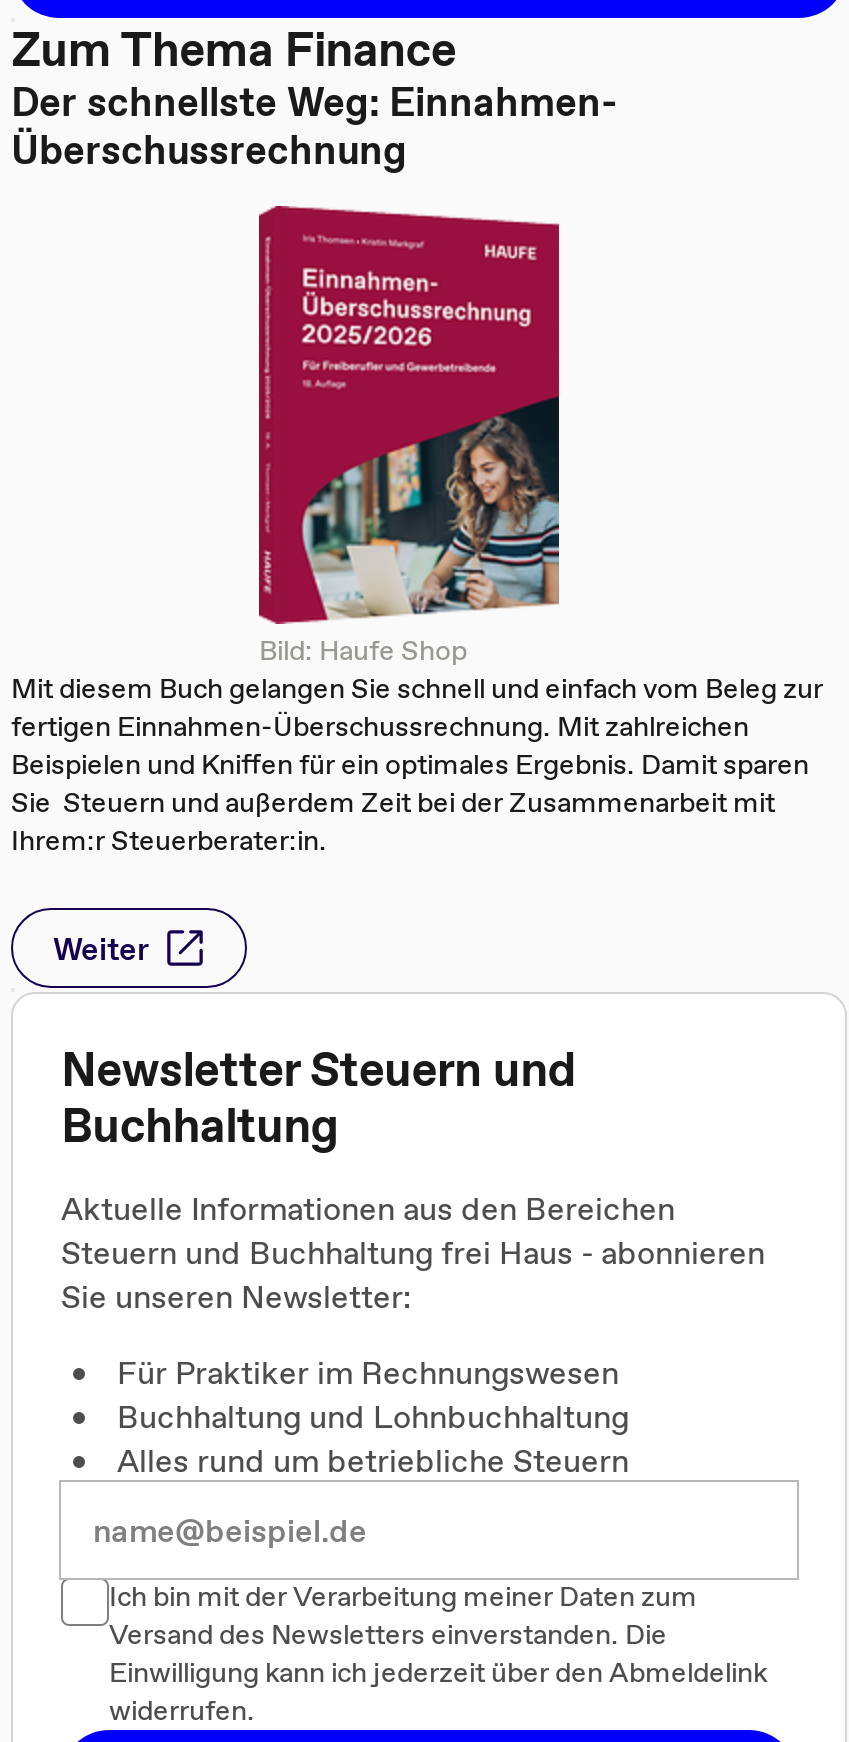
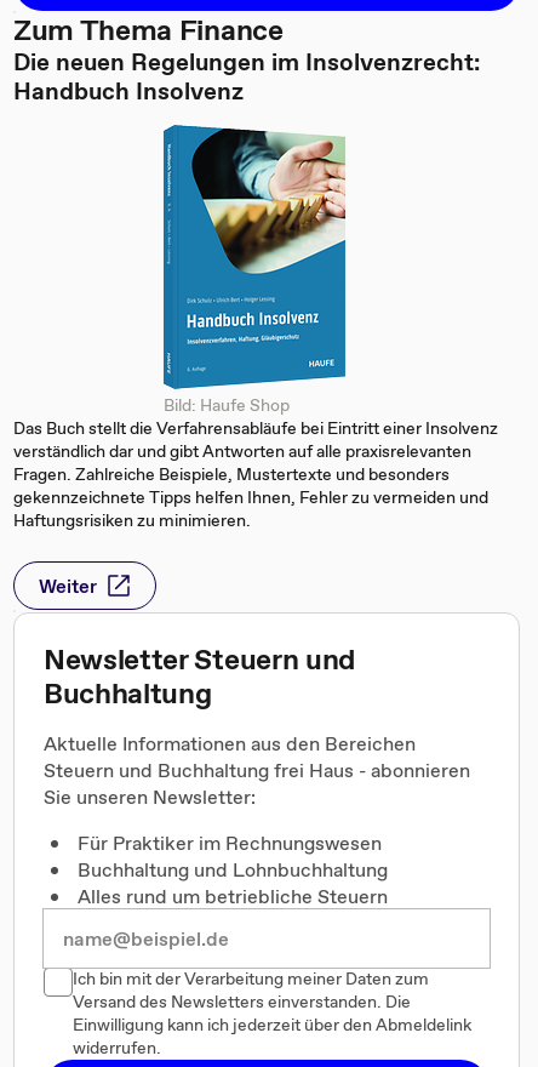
- Der schnellste Weg: Einnahmen-
- Überschussrechnung
+ Die neuen Regelungen im Insolvenzrecht:
+ Handbuch Insolvenz

- [image]
- Mit diesem Buch gelangen Sie schnell und einfach vom Beleg zur
- fertigen Einnahmen-Überschussrechnung. Mit zahlreichen
- Beispielen und Kniffen für ein optimales Ergebnis. Damit sparen
- Sie Steuern und außerdem Zeit bei der Zusammenarbeit mit
- Ihrem:r Steuerberater:in.
+ [image]
+ Das Buch stellt die Verfahrensabläufe bei Eintritt einer Insolvenz
+ verständlich dar und gibt Antworten auf alle praxisrelevanten
+ Fragen. Zahlreiche Beispiele, Mustertexte und besonders
+ gekennzeichnete Tipps helfen Ihnen, Fehler zu vermeiden und
+ Haftungsrisiken zu minimieren.
